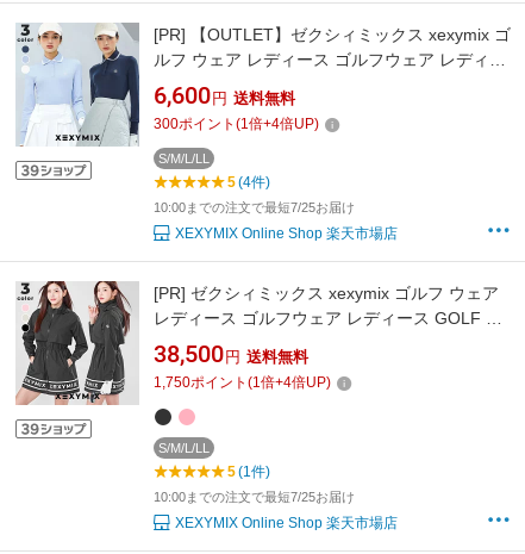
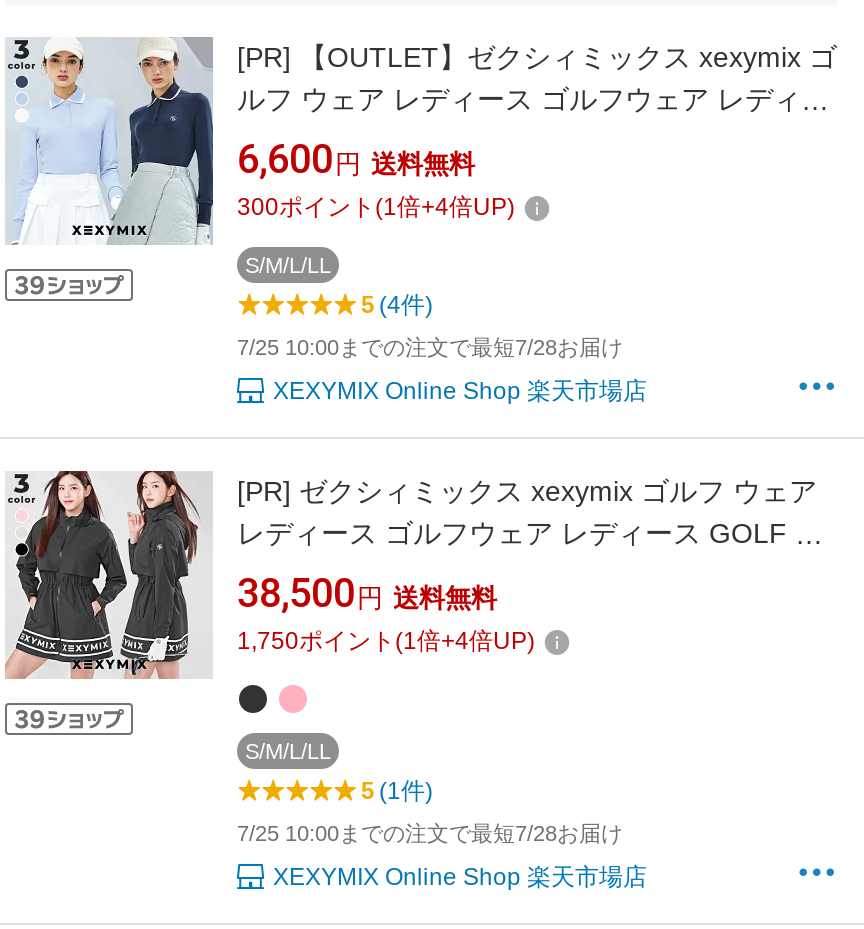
- 10:00までの注文で最短7/25お届け
+ 7/25 10:00までの注文で最短7/28お届け

- 10:00までの注文で最短7/25お届け
+ 7/25 10:00までの注文で最短7/28お届け
